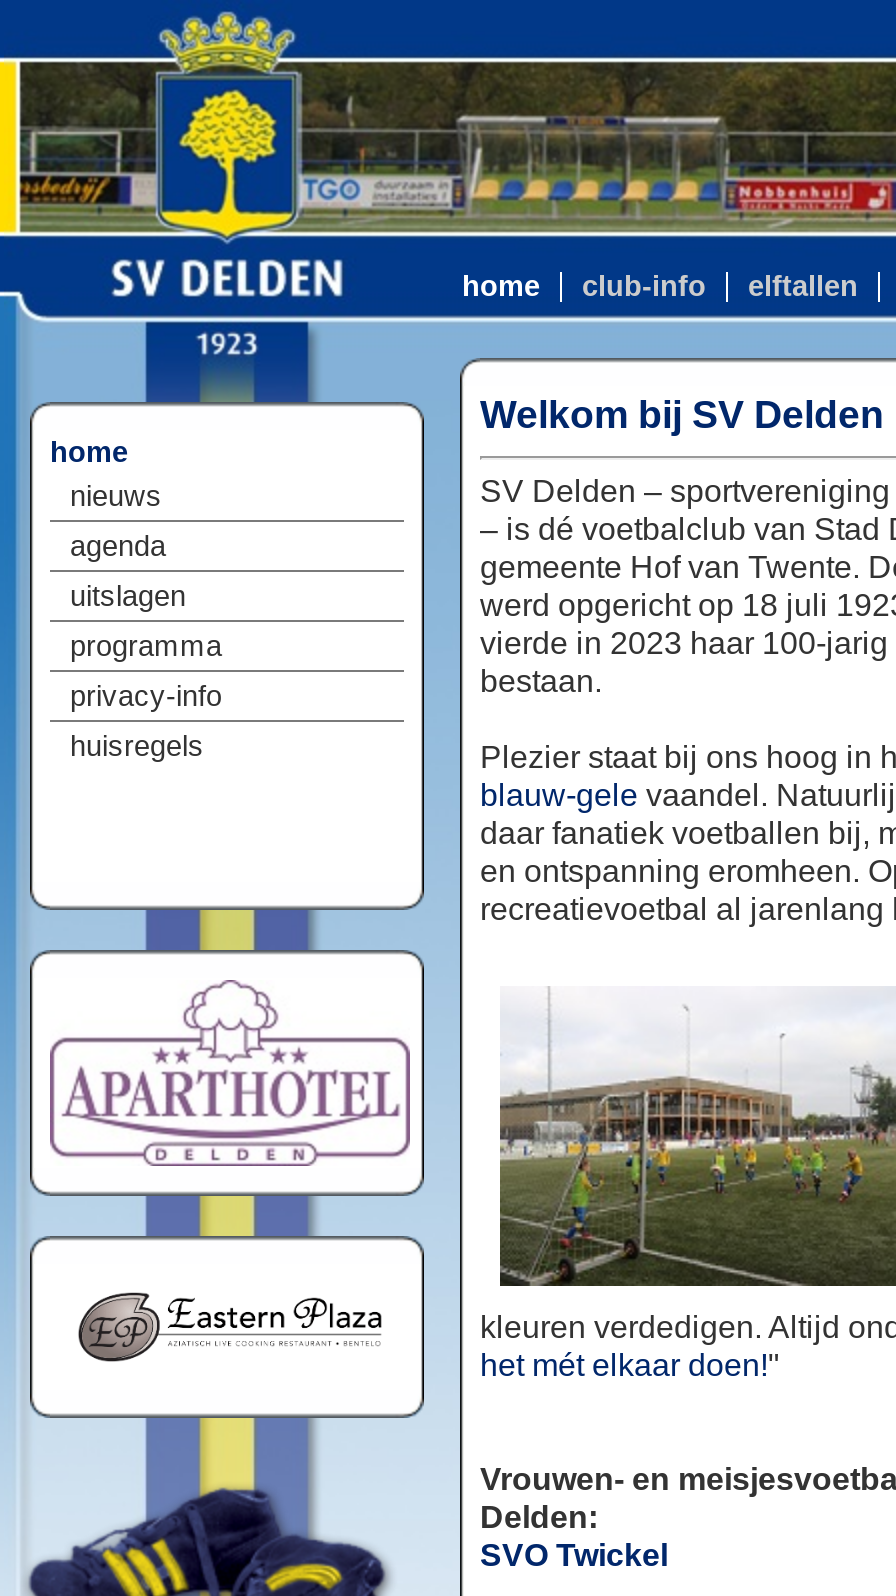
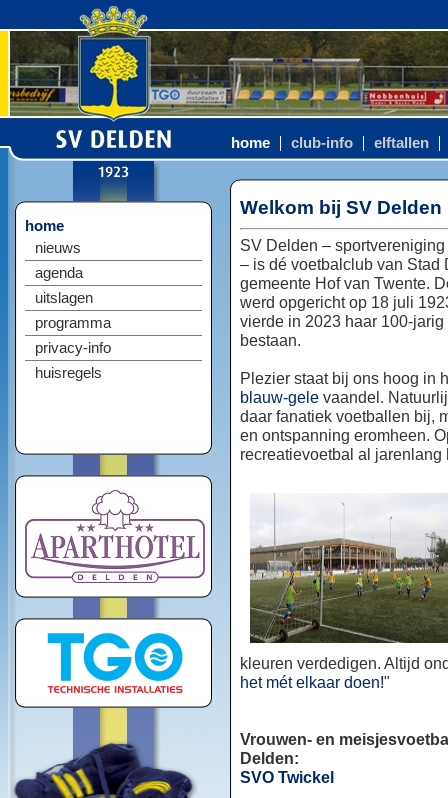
- [image]
+ [image]
